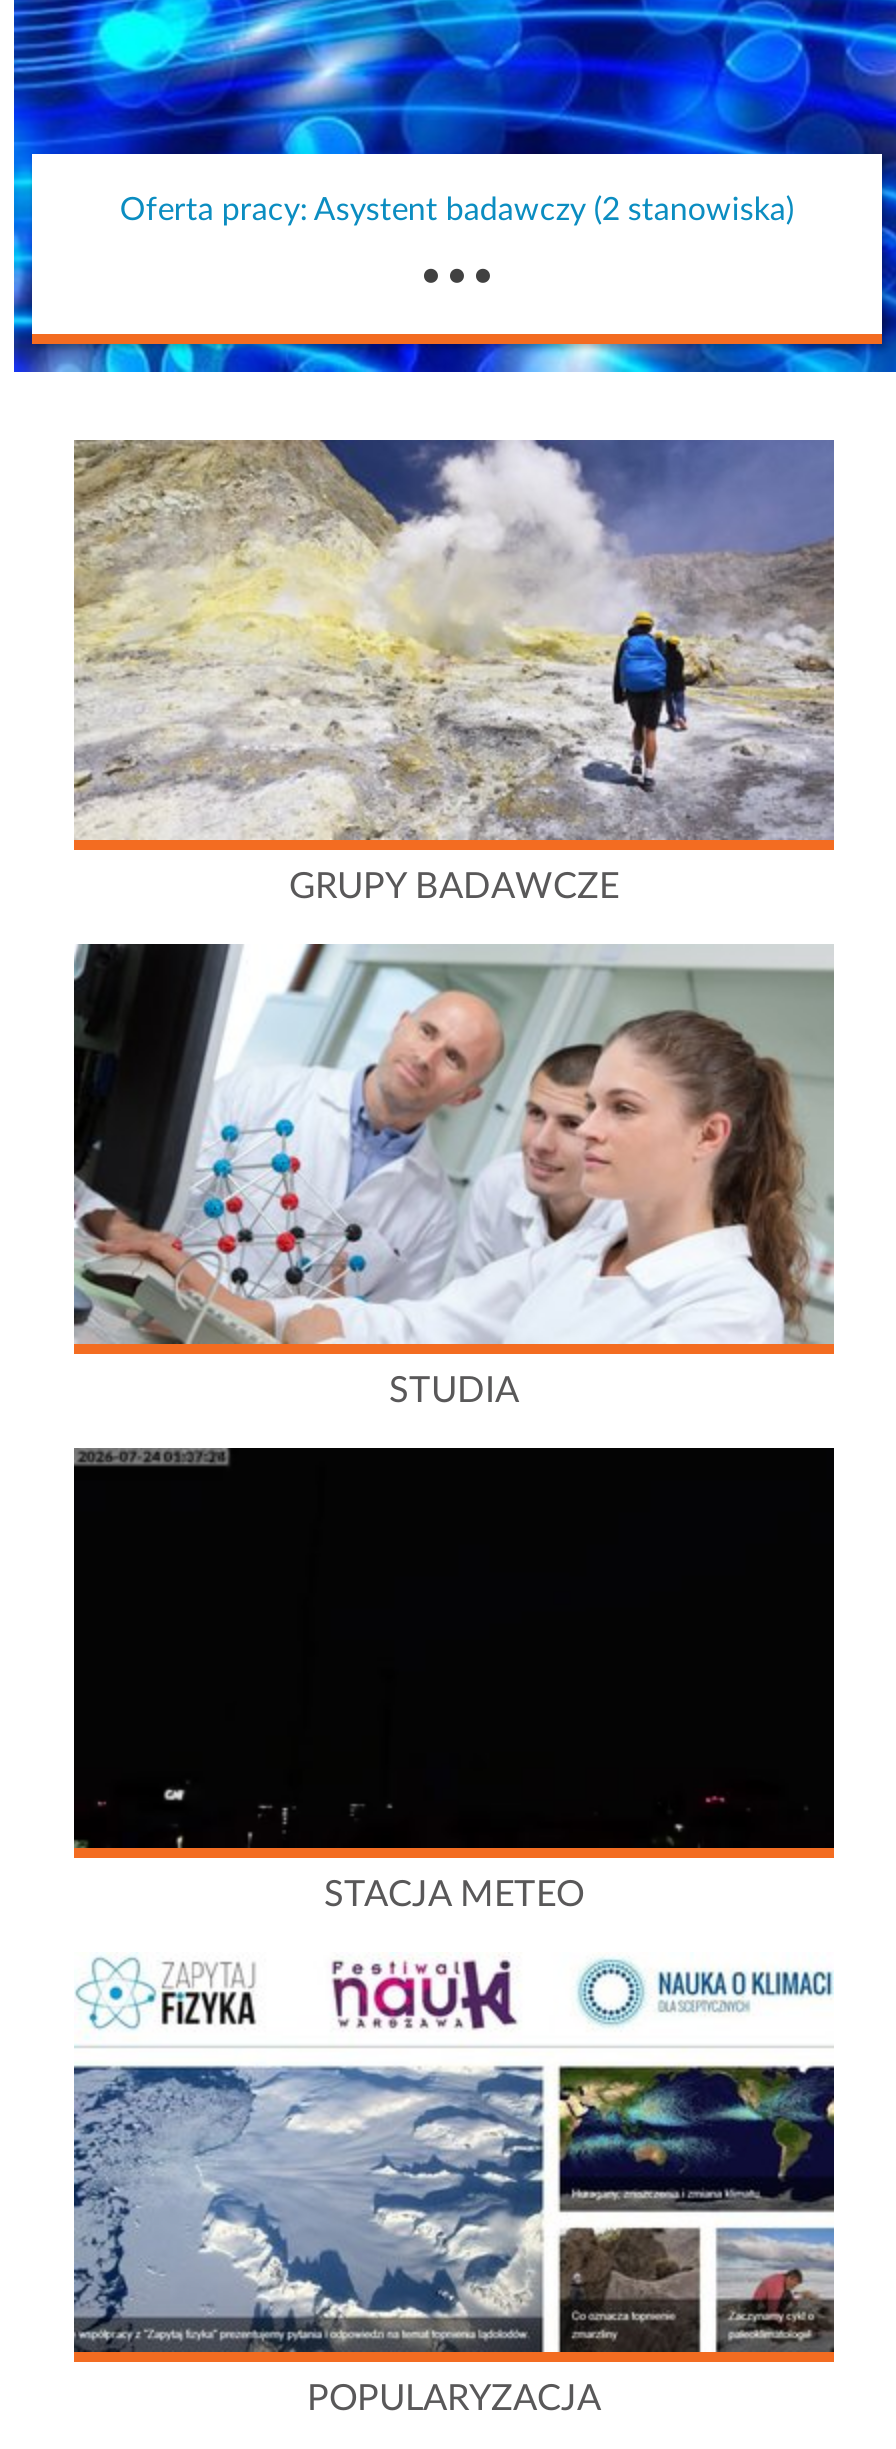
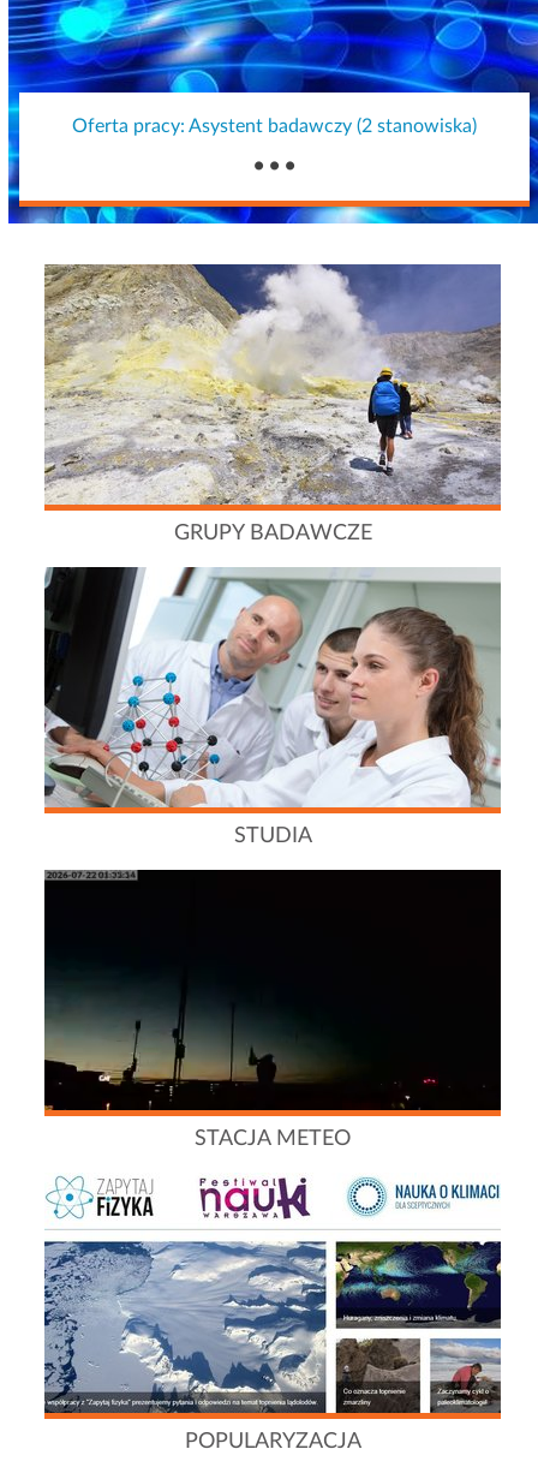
+ [image]
